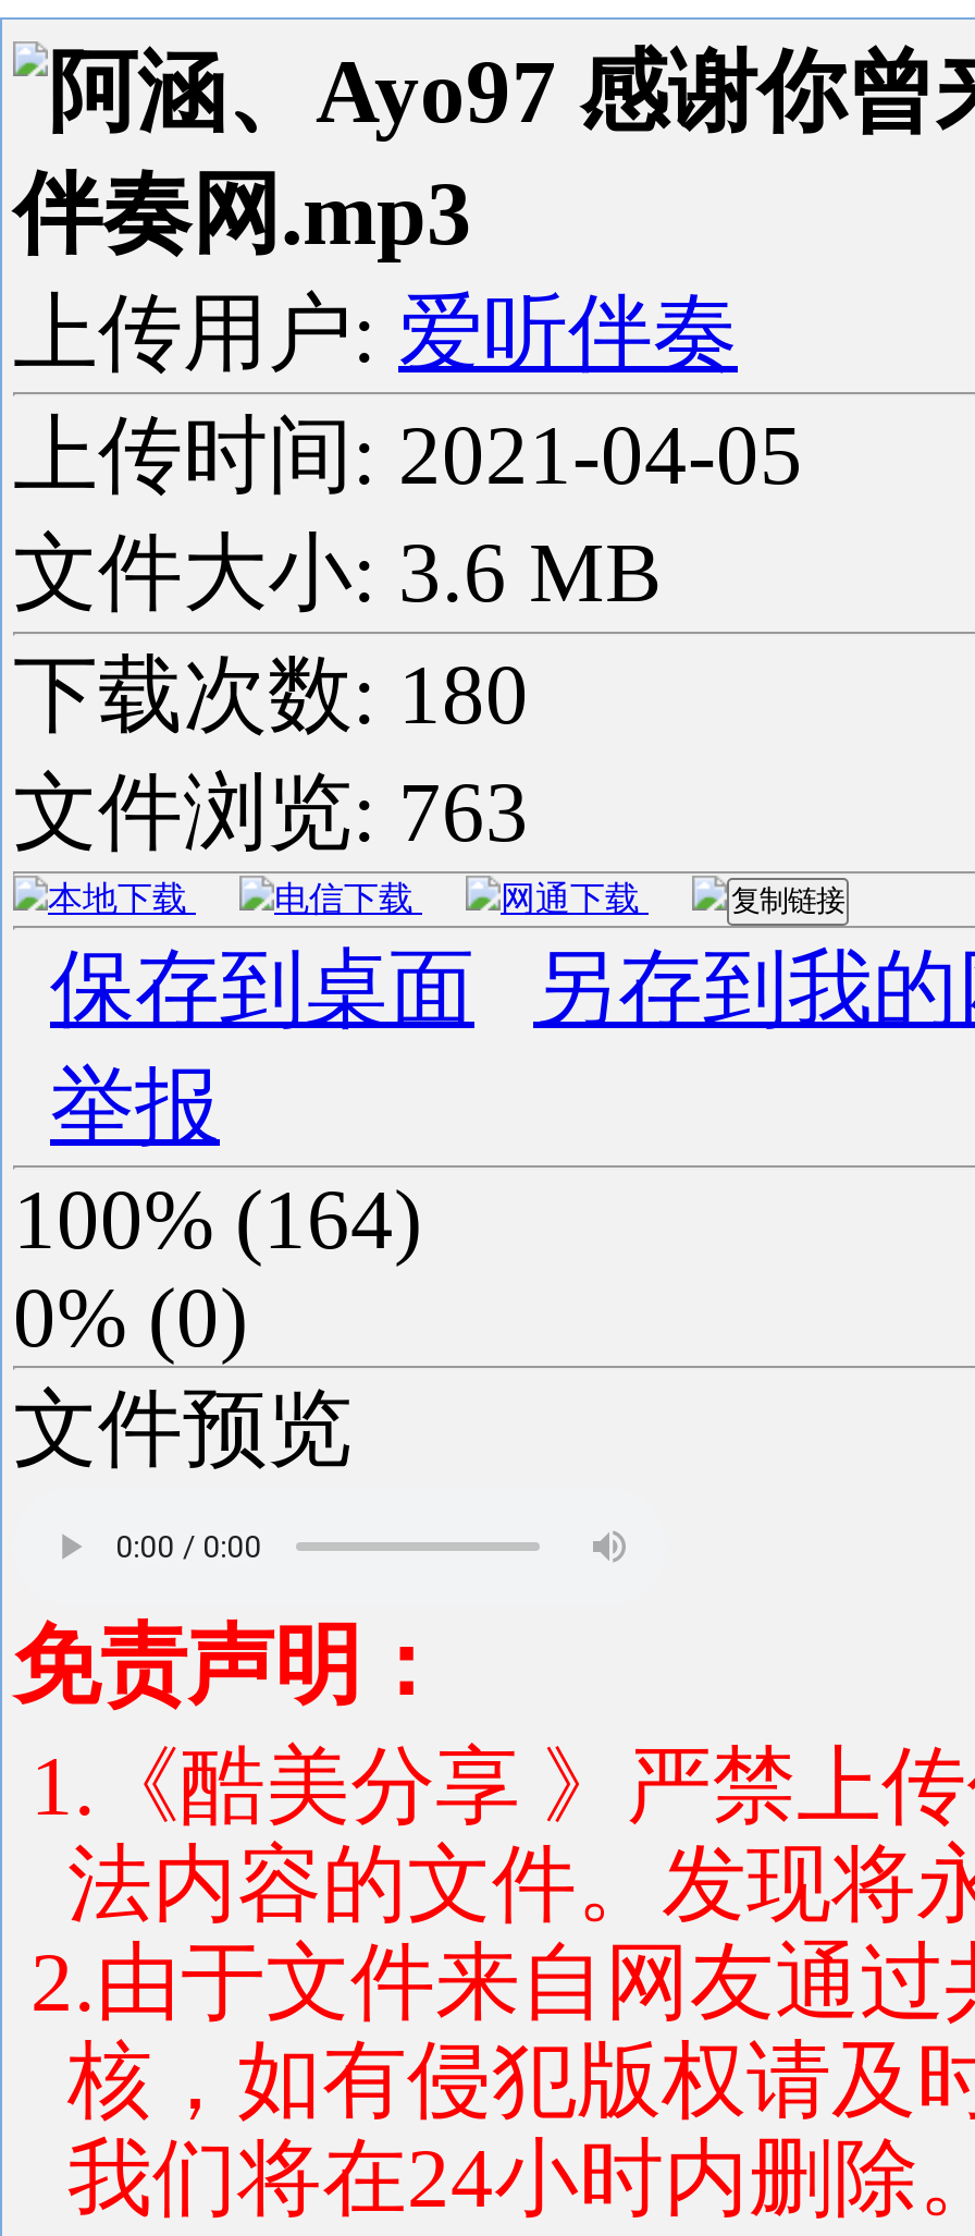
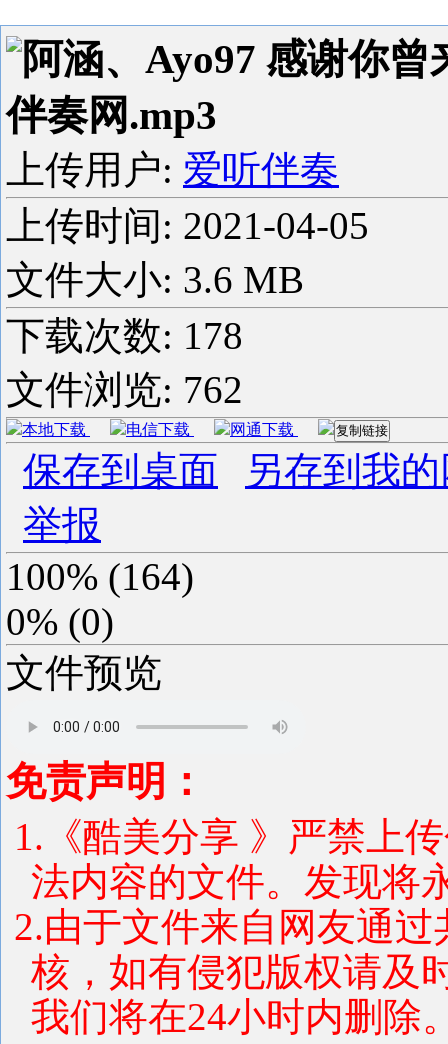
- 下载次数: 180
+ 下载次数: 178

- 文件浏览: 763
+ 文件浏览: 762
